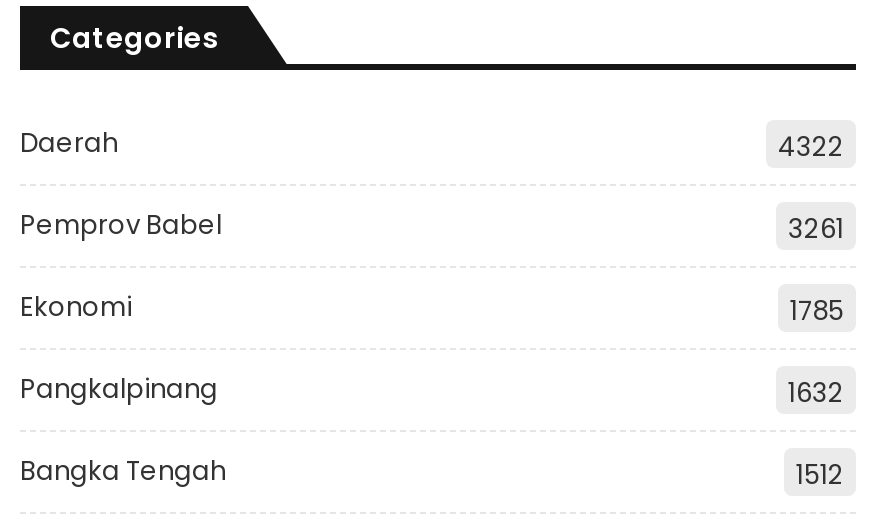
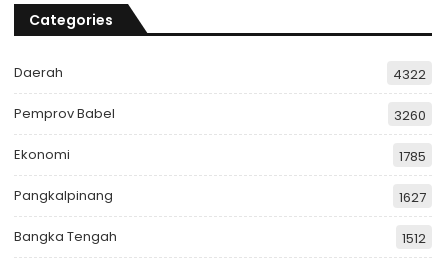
- 3261
+ 3260

- 1632
+ 1627
